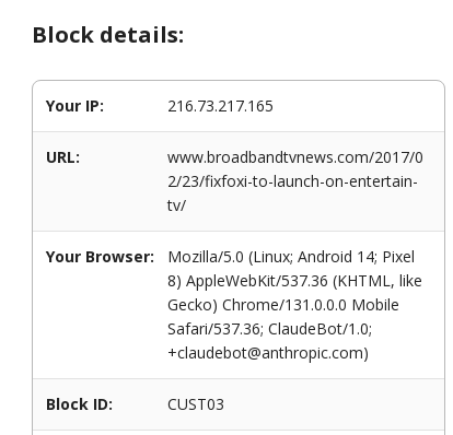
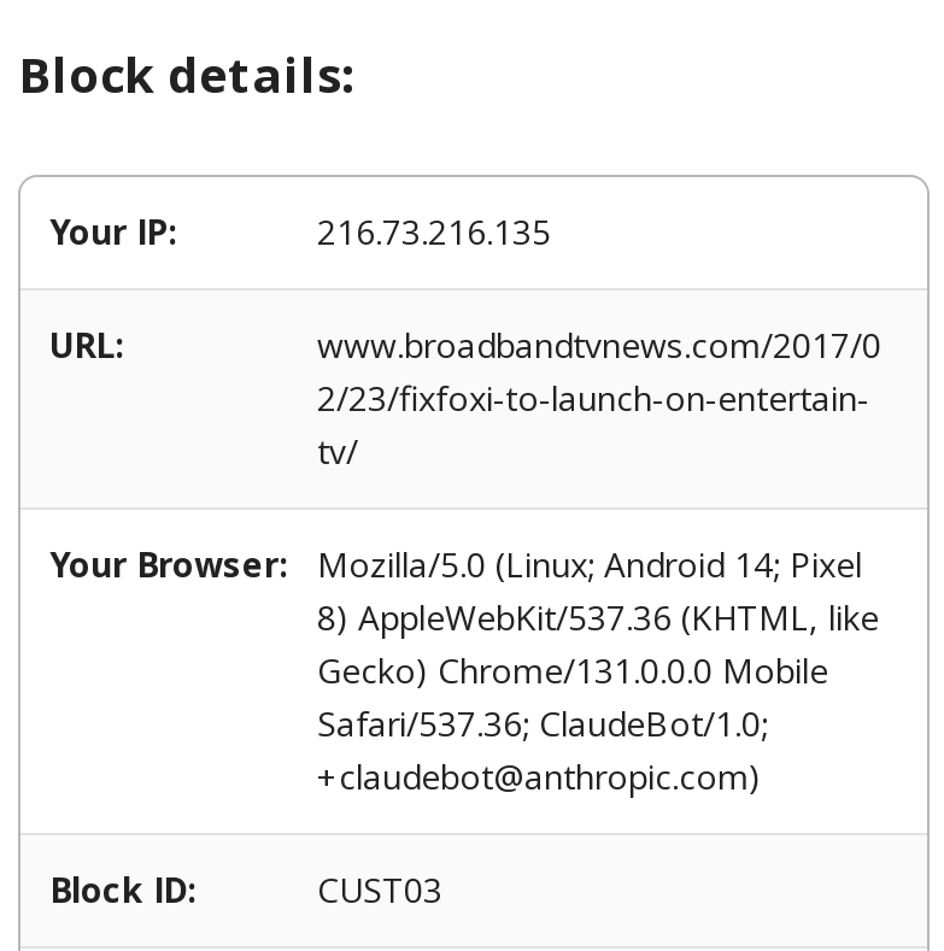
- 216.73.217.165
+ 216.73.216.135
